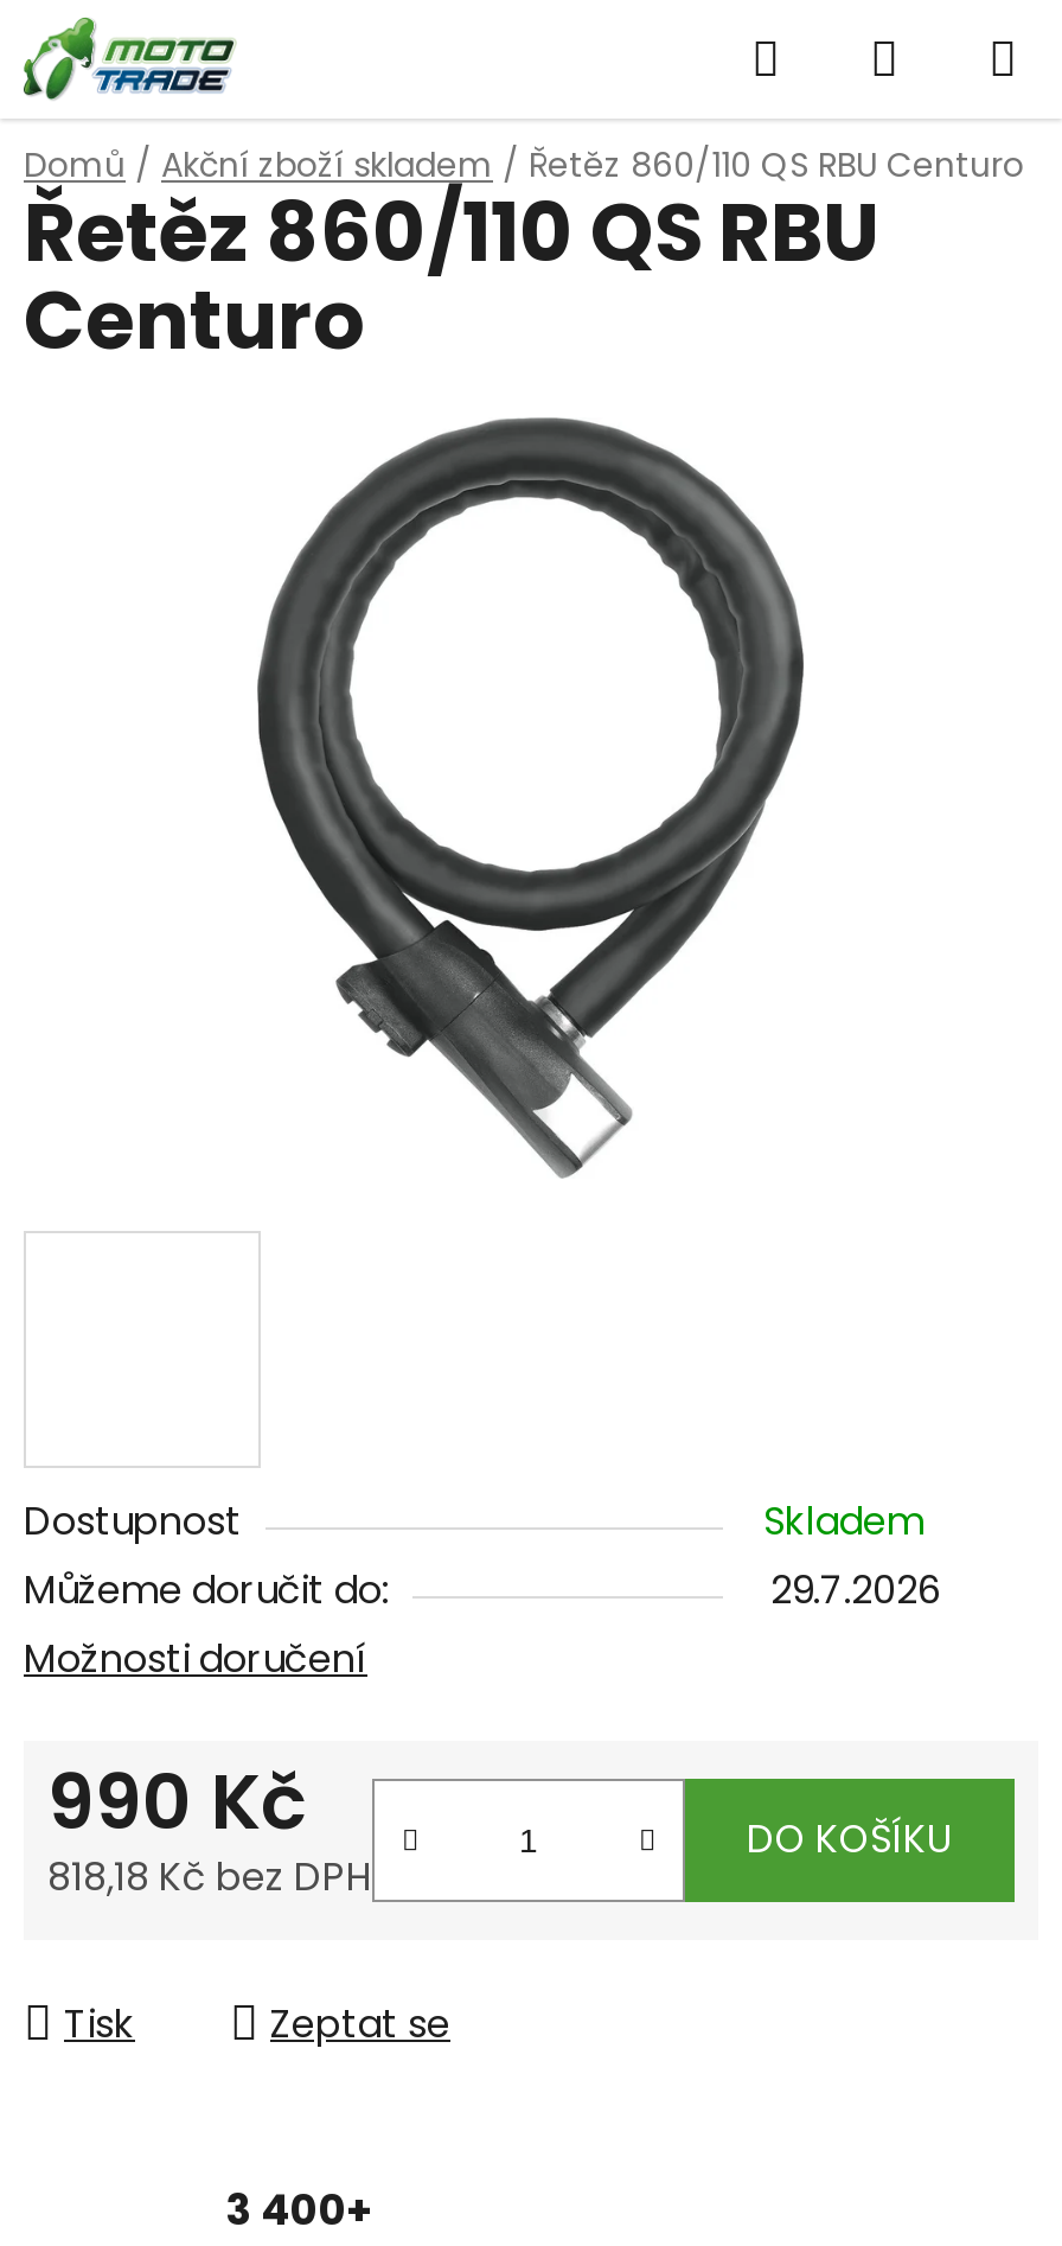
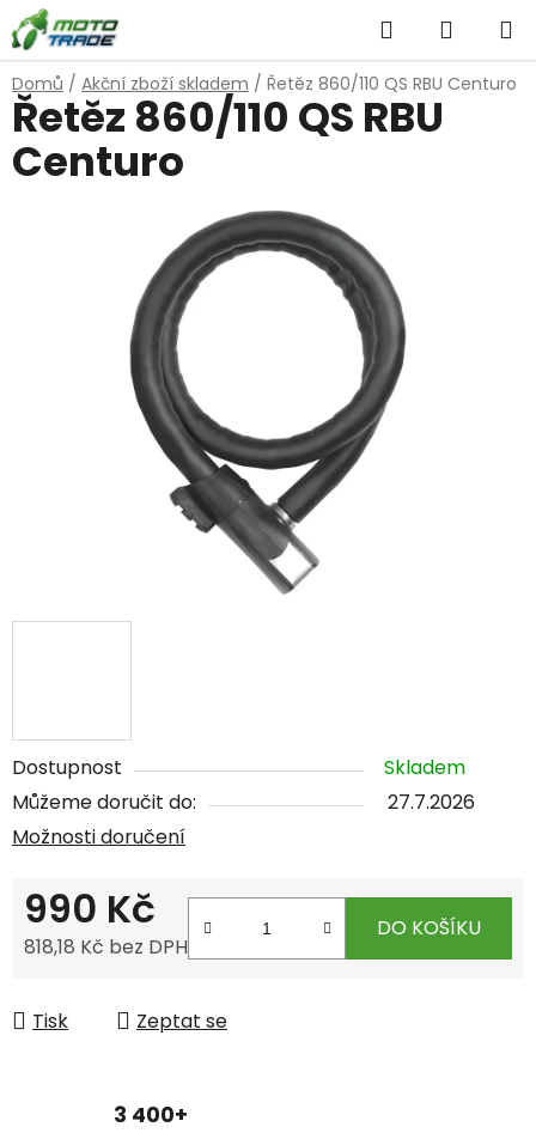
- 29.7.2026
+ 27.7.2026
